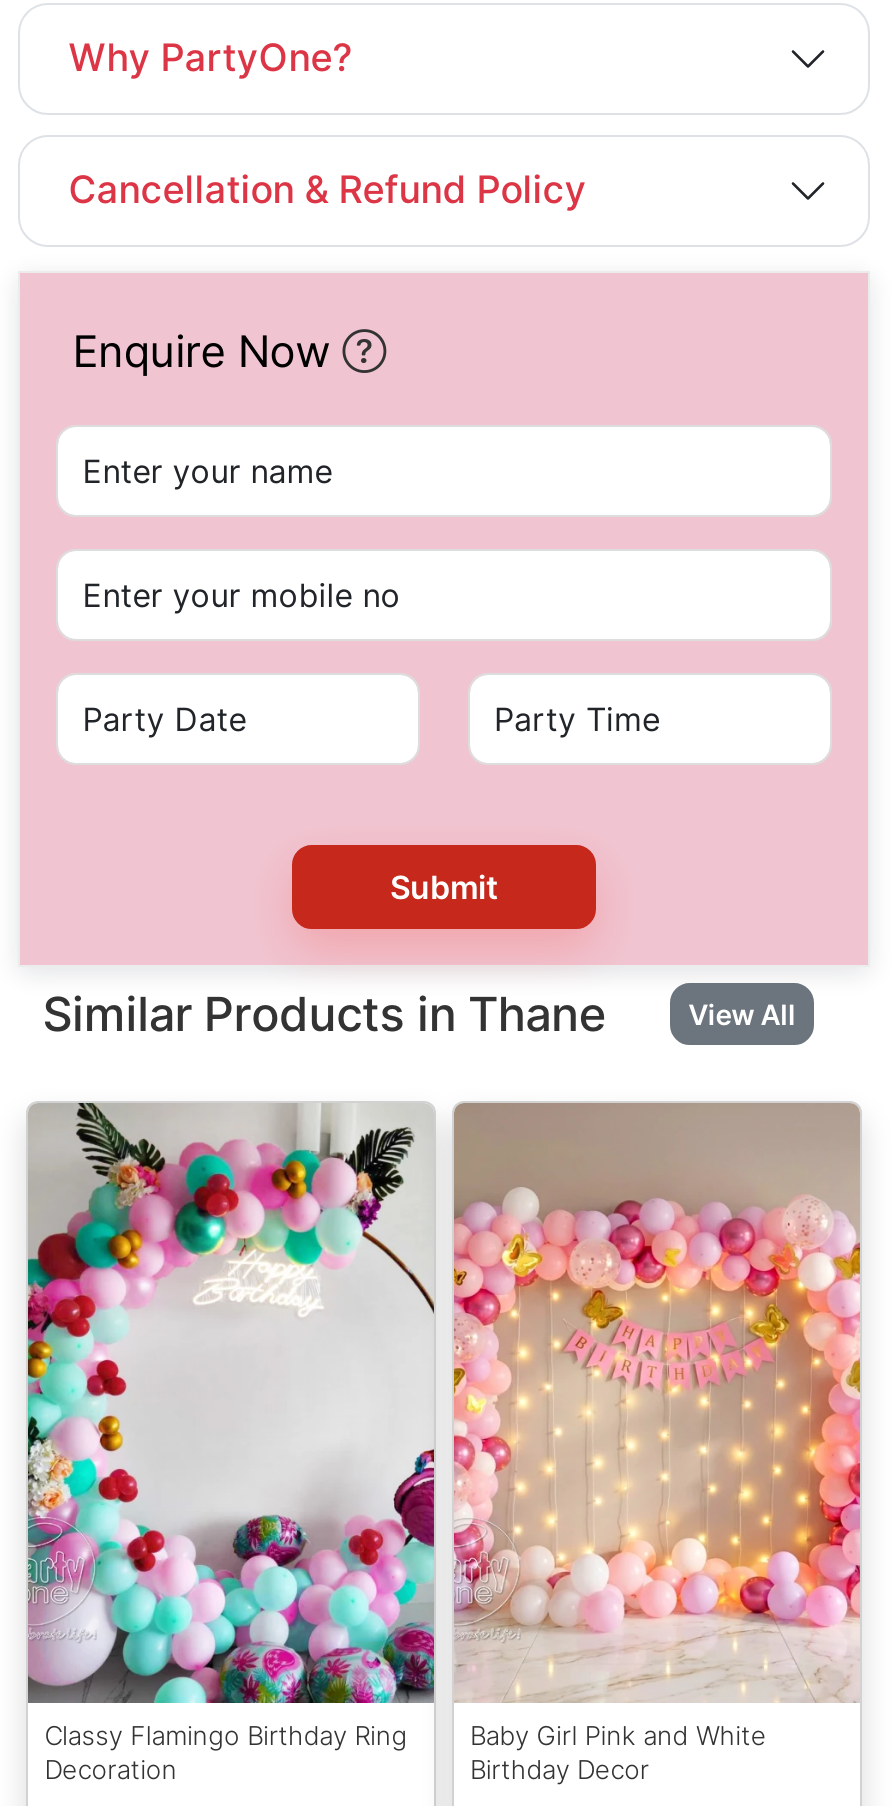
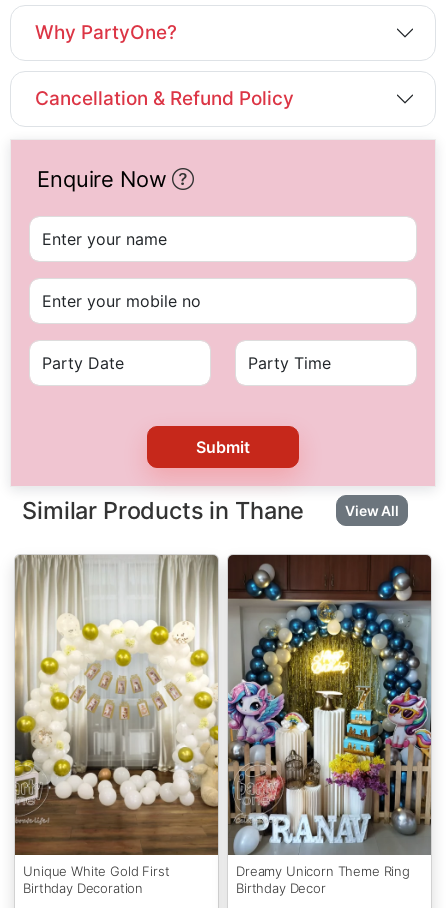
- [image]
- Classy Flamingo Birthday Ring
- Decoration
+ [image]
+ Unique White Gold First
+ Birthday Decoration

- [image]
- Baby Girl Pink and White
+ [image]
+ Dreamy Unicorn Theme Ring
